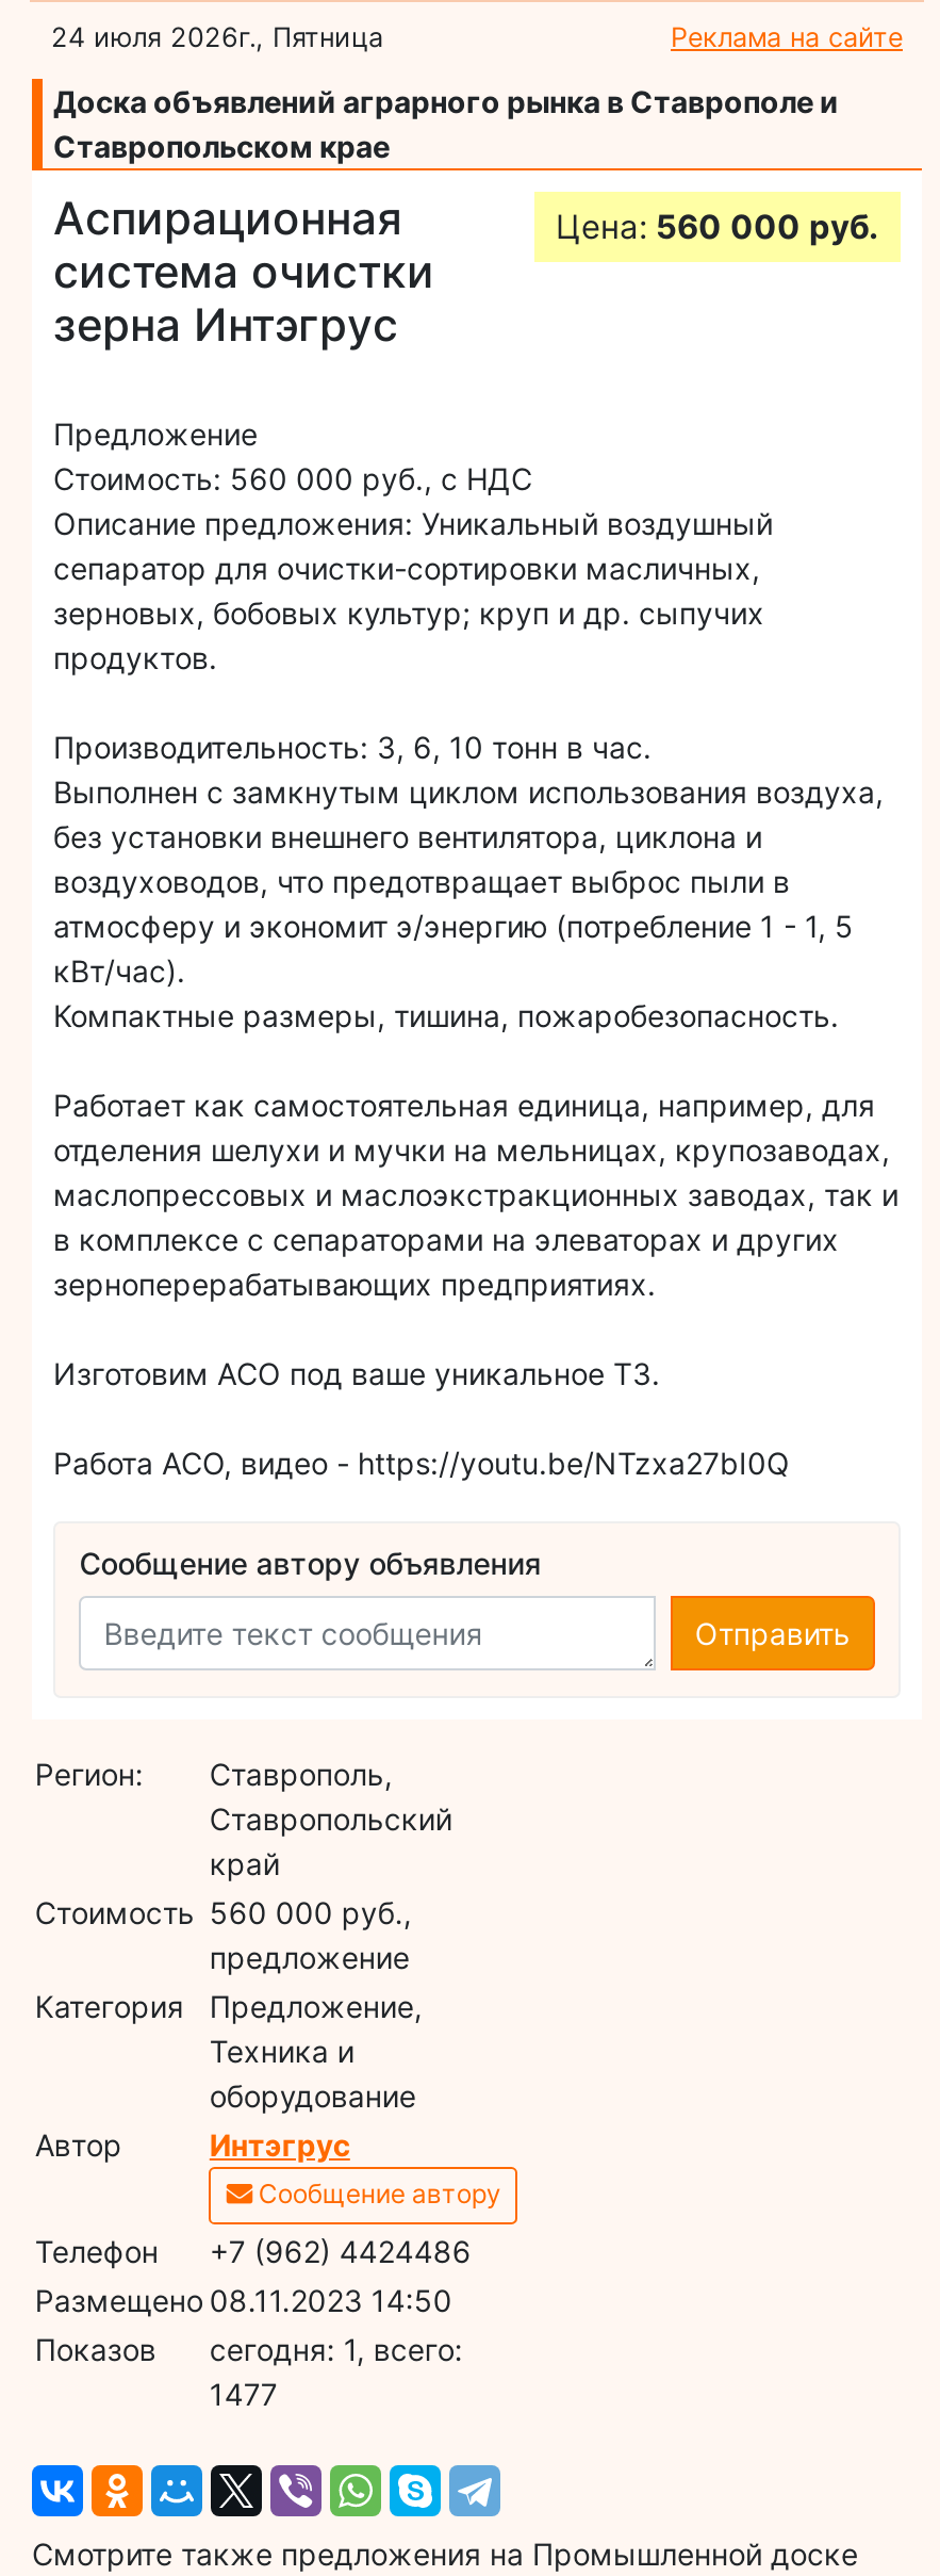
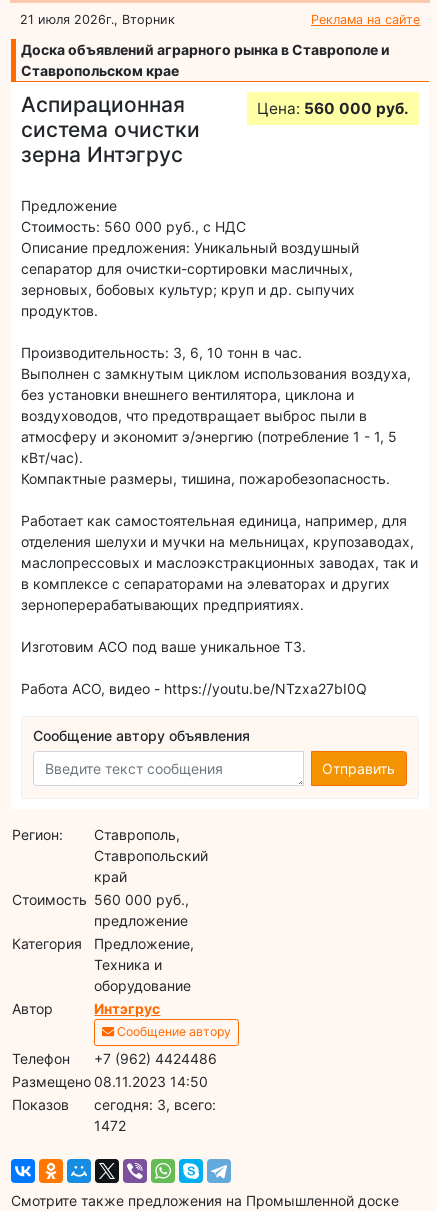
- 24 июля 2026г., Пятница
+ 21 июля 2026г., Вторник

- cегодня: 1, всего:
+ cегодня: 3, всего:

- 1477
+ 1472
